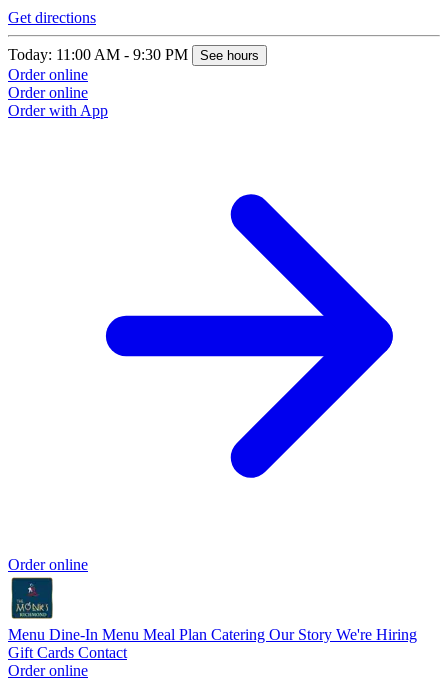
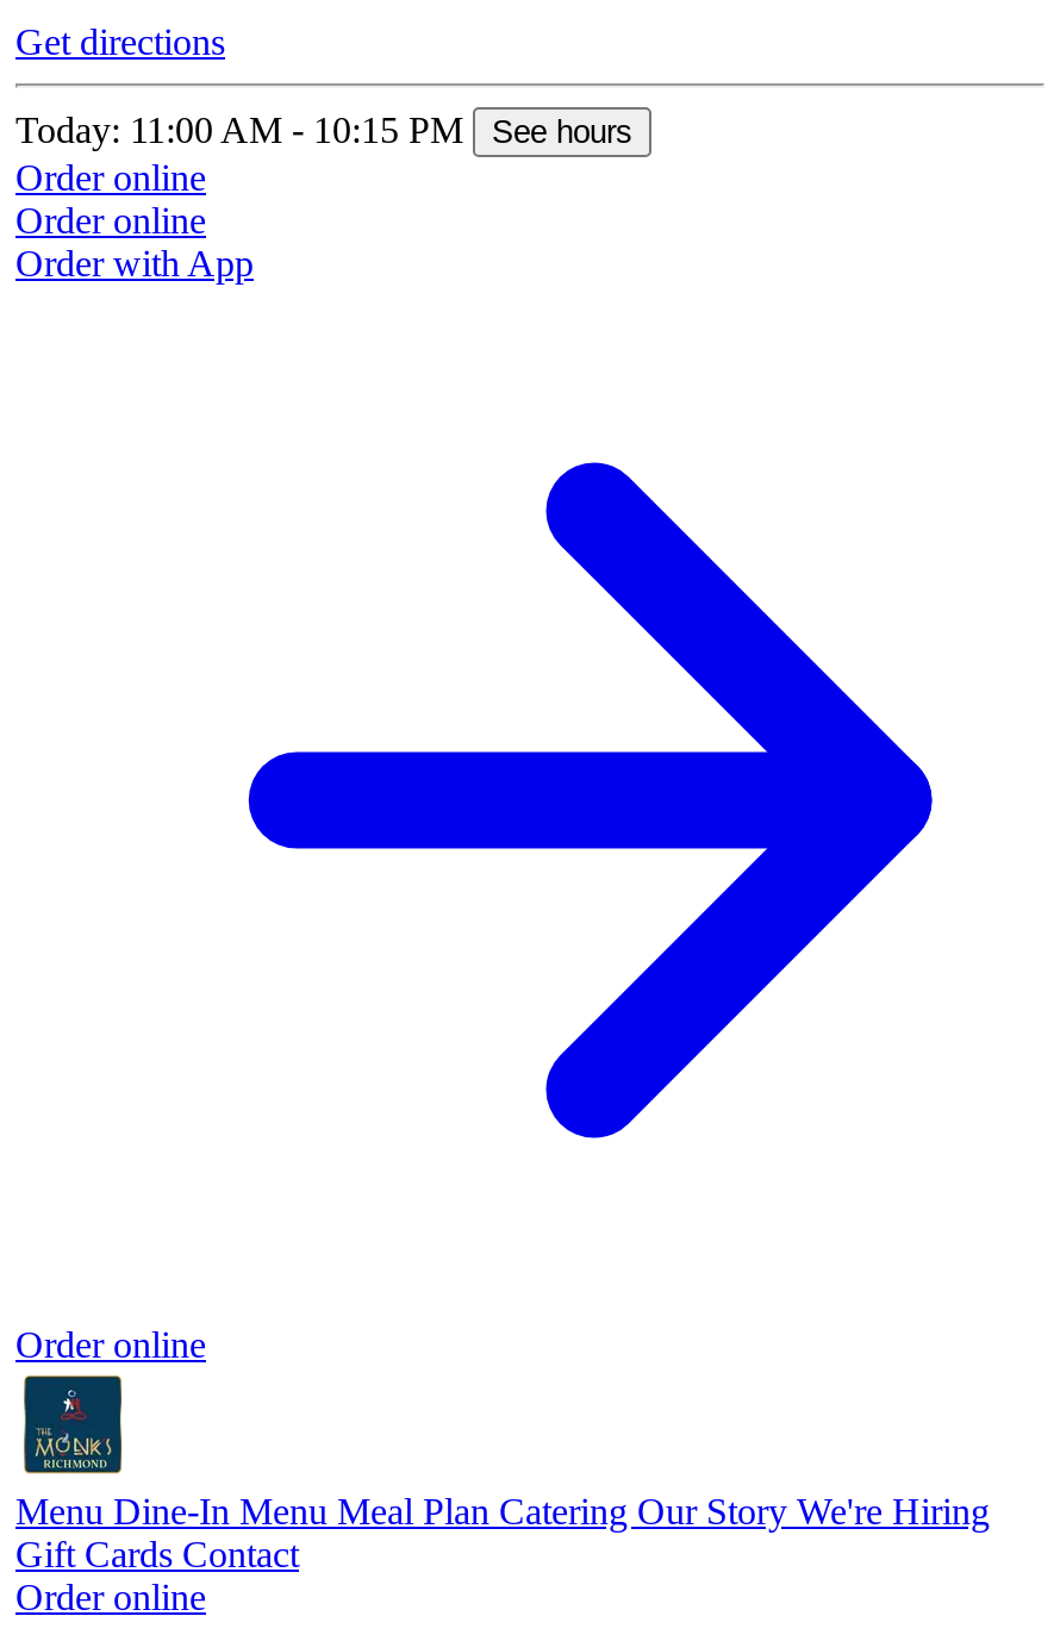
- Today: 11:00 AM - 9:30 PM See hours
+ Today: 11:00 AM - 10:15 PM See hours
